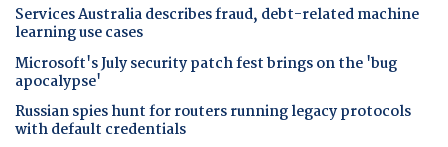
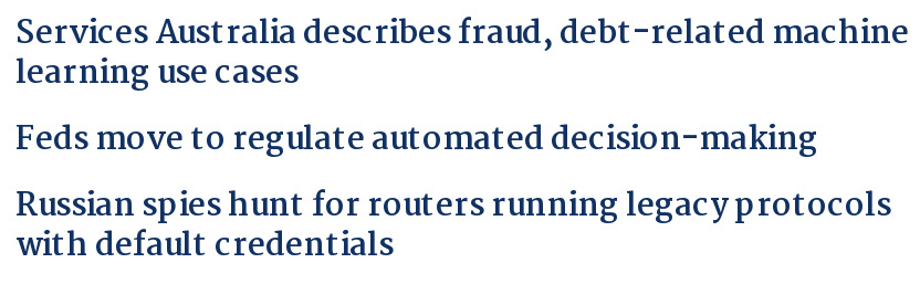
- Microsoft's July security patch fest brings on the 'bug
- apocalypse'
+ Feds move to regulate automated decision-making
